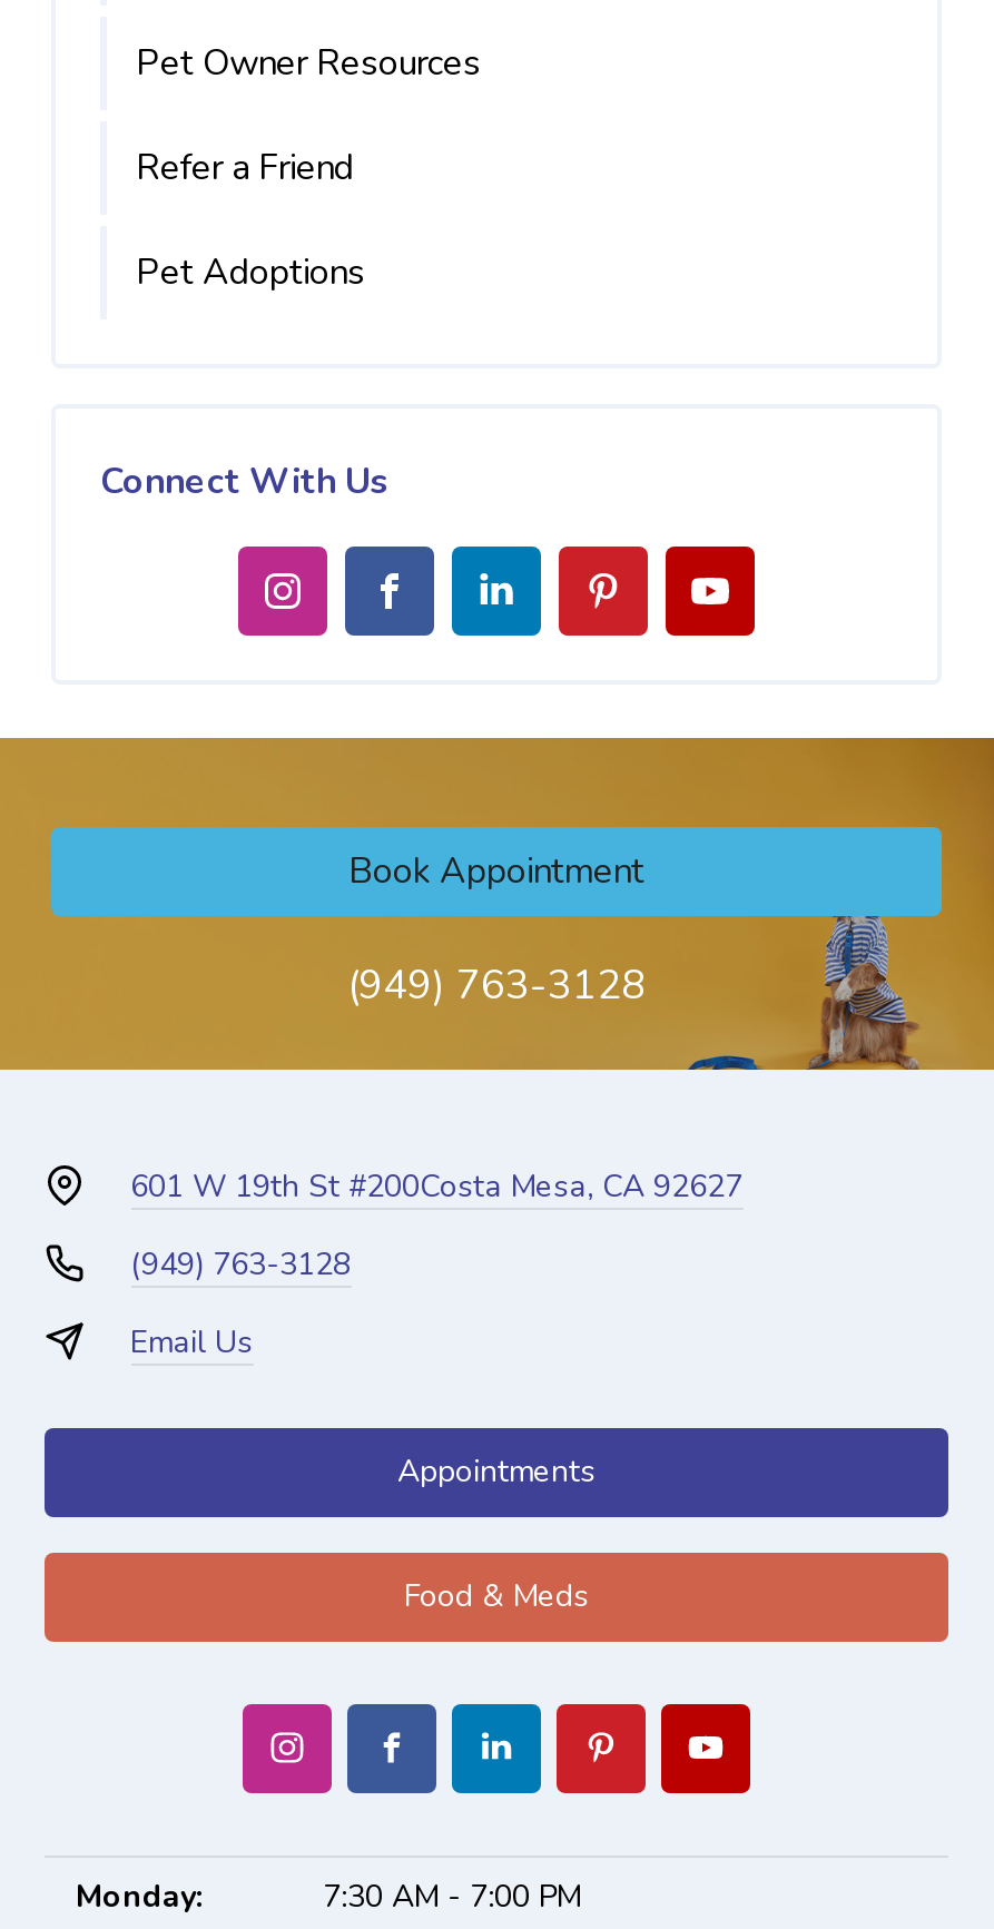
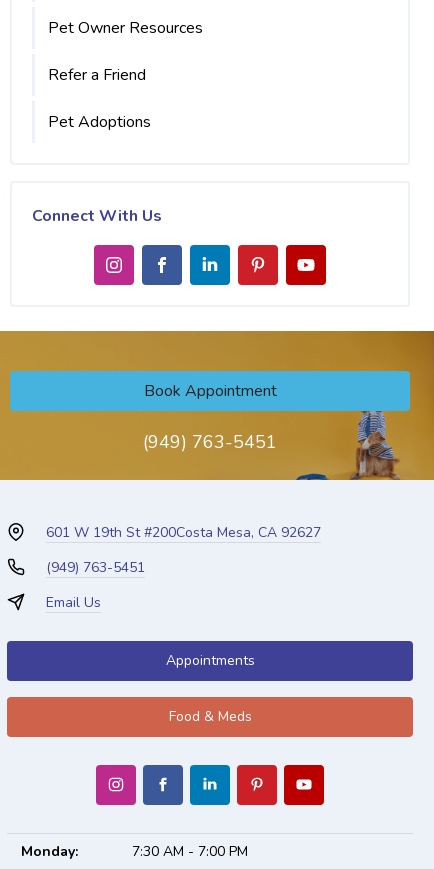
- (949) 763-3128
+ (949) 763-5451

- (949) 763-3128
+ (949) 763-5451
